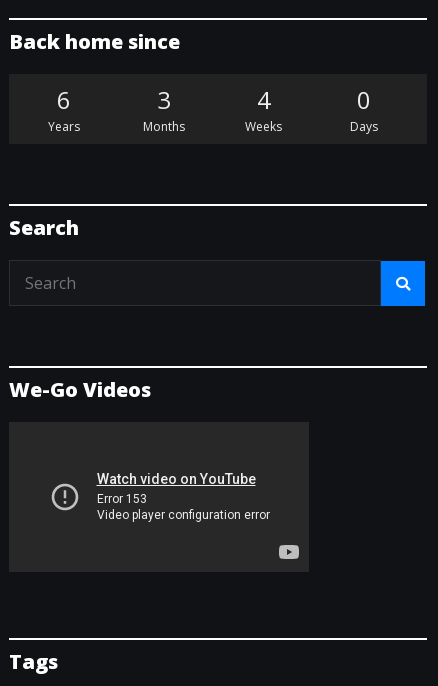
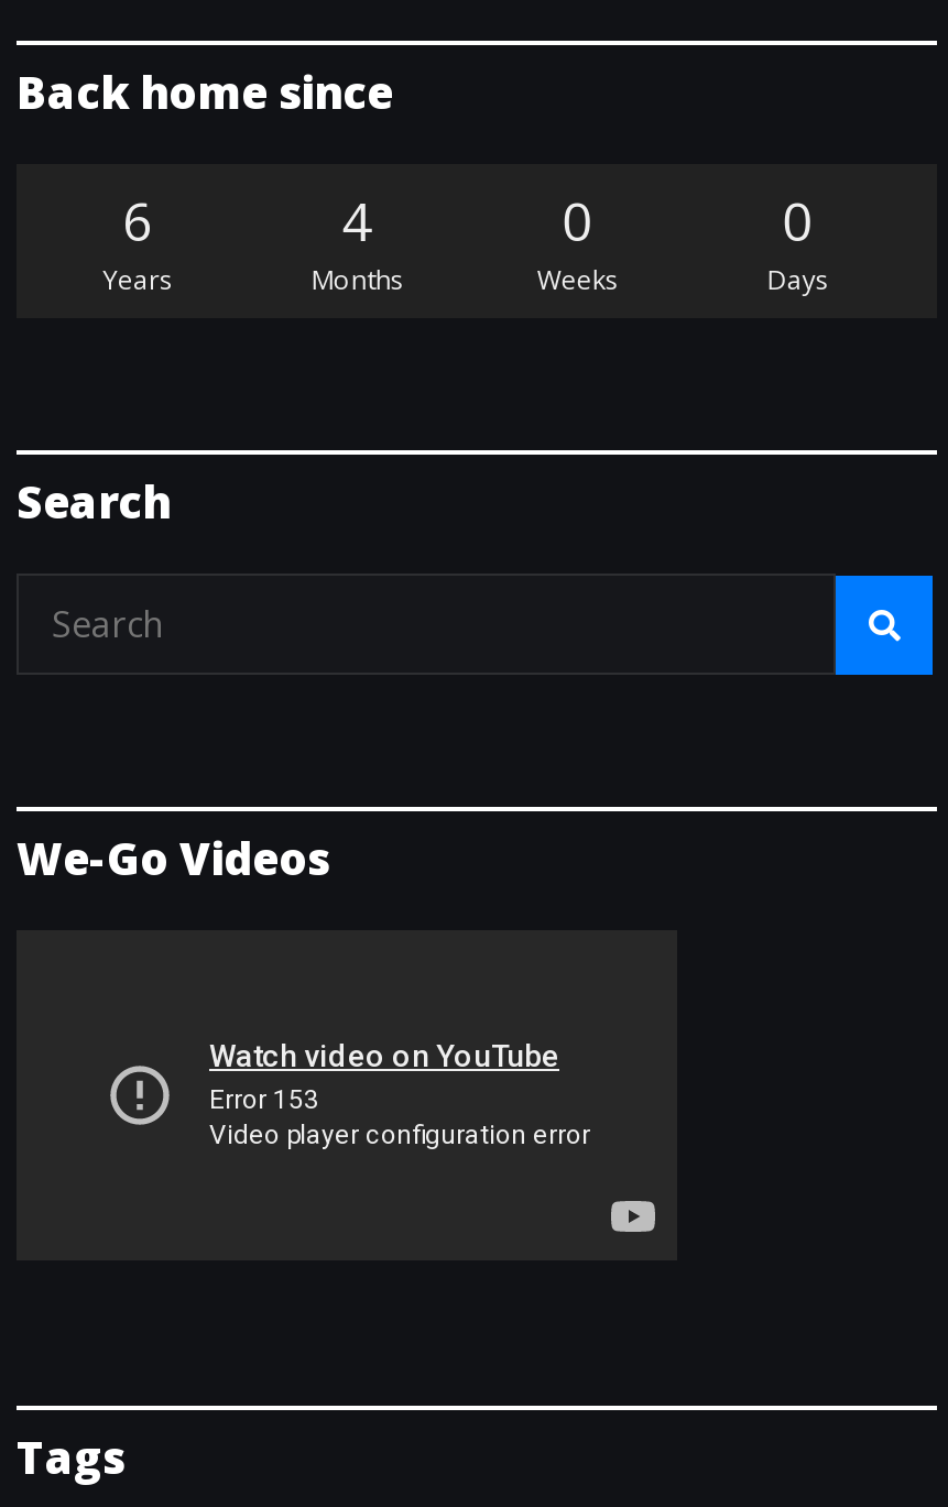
- 3
+ 4

- 4
+ 0
